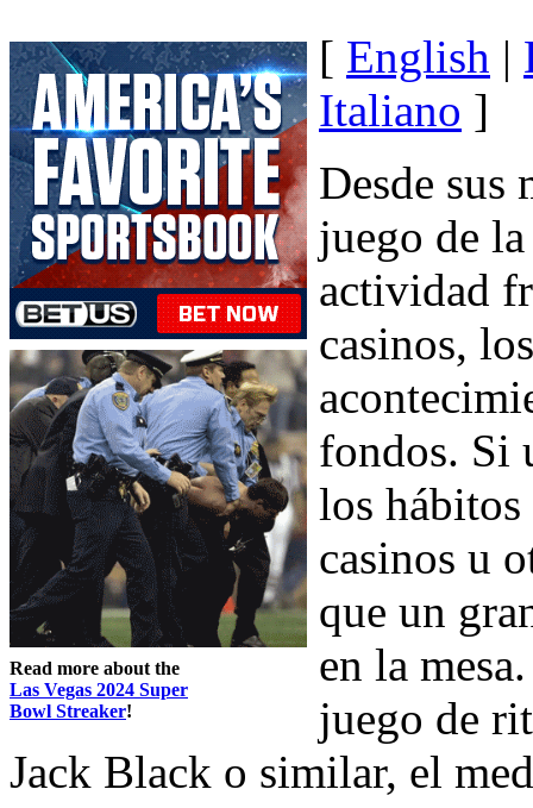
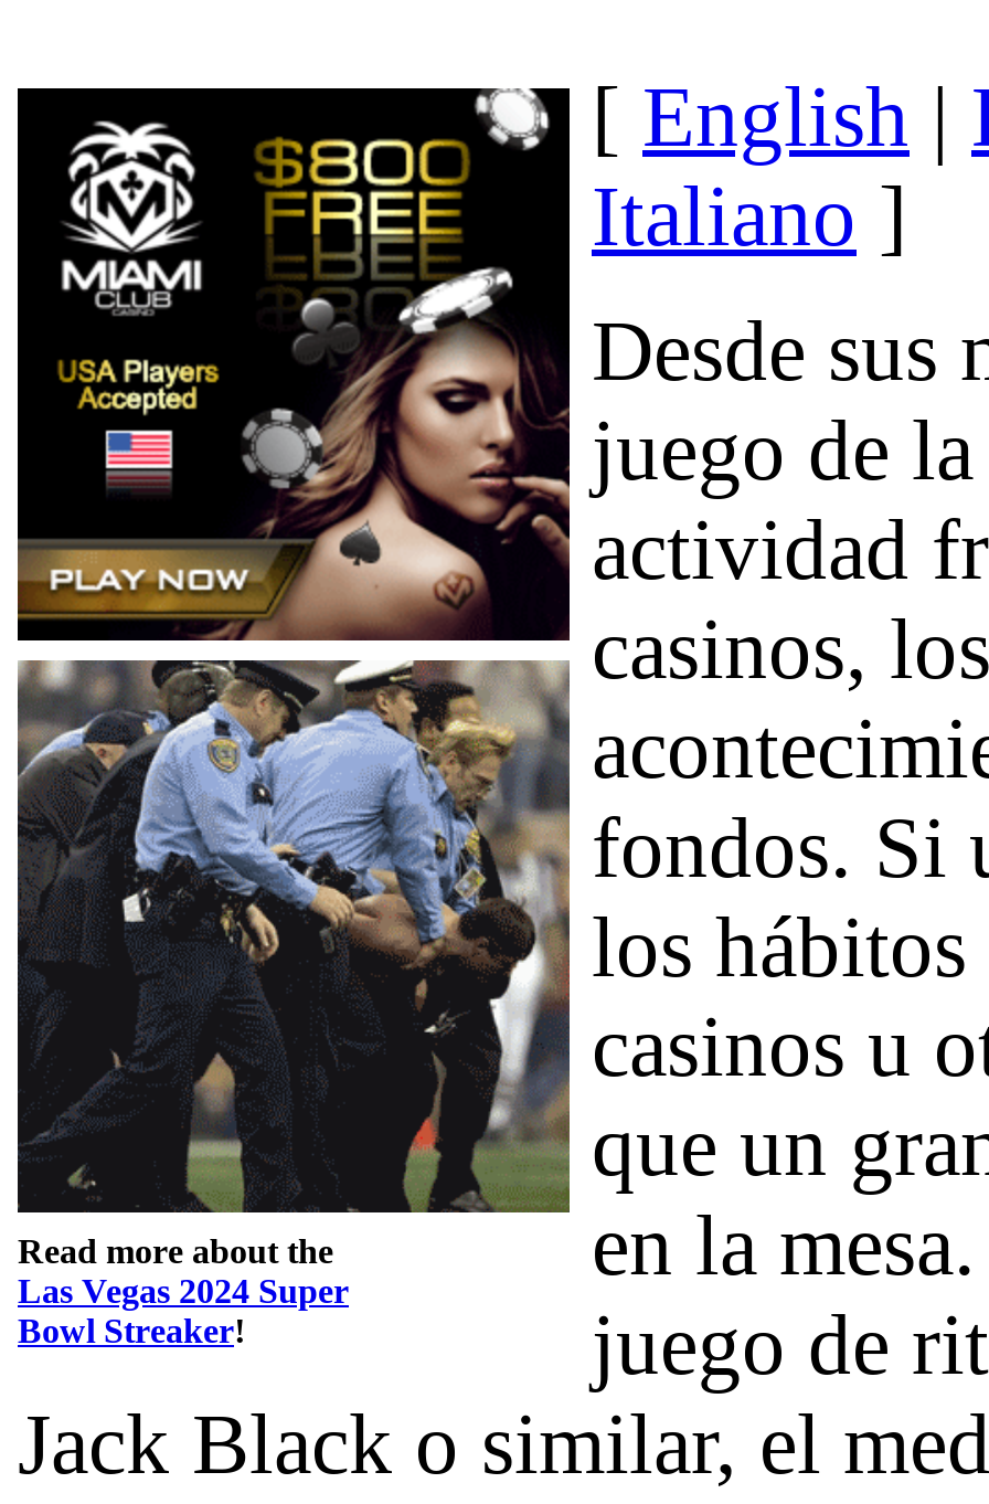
- [image]
+ [image]
